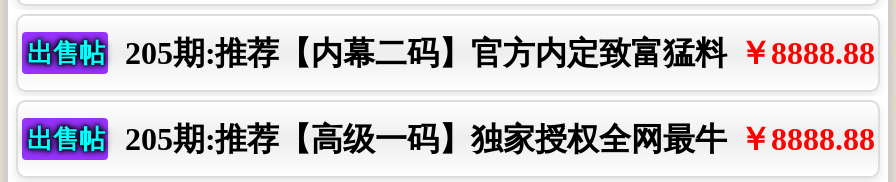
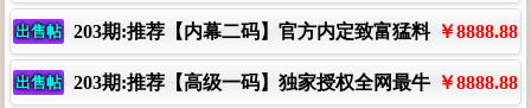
- 205期:推荐【内幕二码】官方内定致富猛料 ￥8888.88
+ 203期:推荐【内幕二码】官方内定致富猛料 ￥8888.88

- 205期:推荐【高级一码】独家授权全网最牛 ￥8888.88
+ 203期:推荐【高级一码】独家授权全网最牛 ￥8888.88
